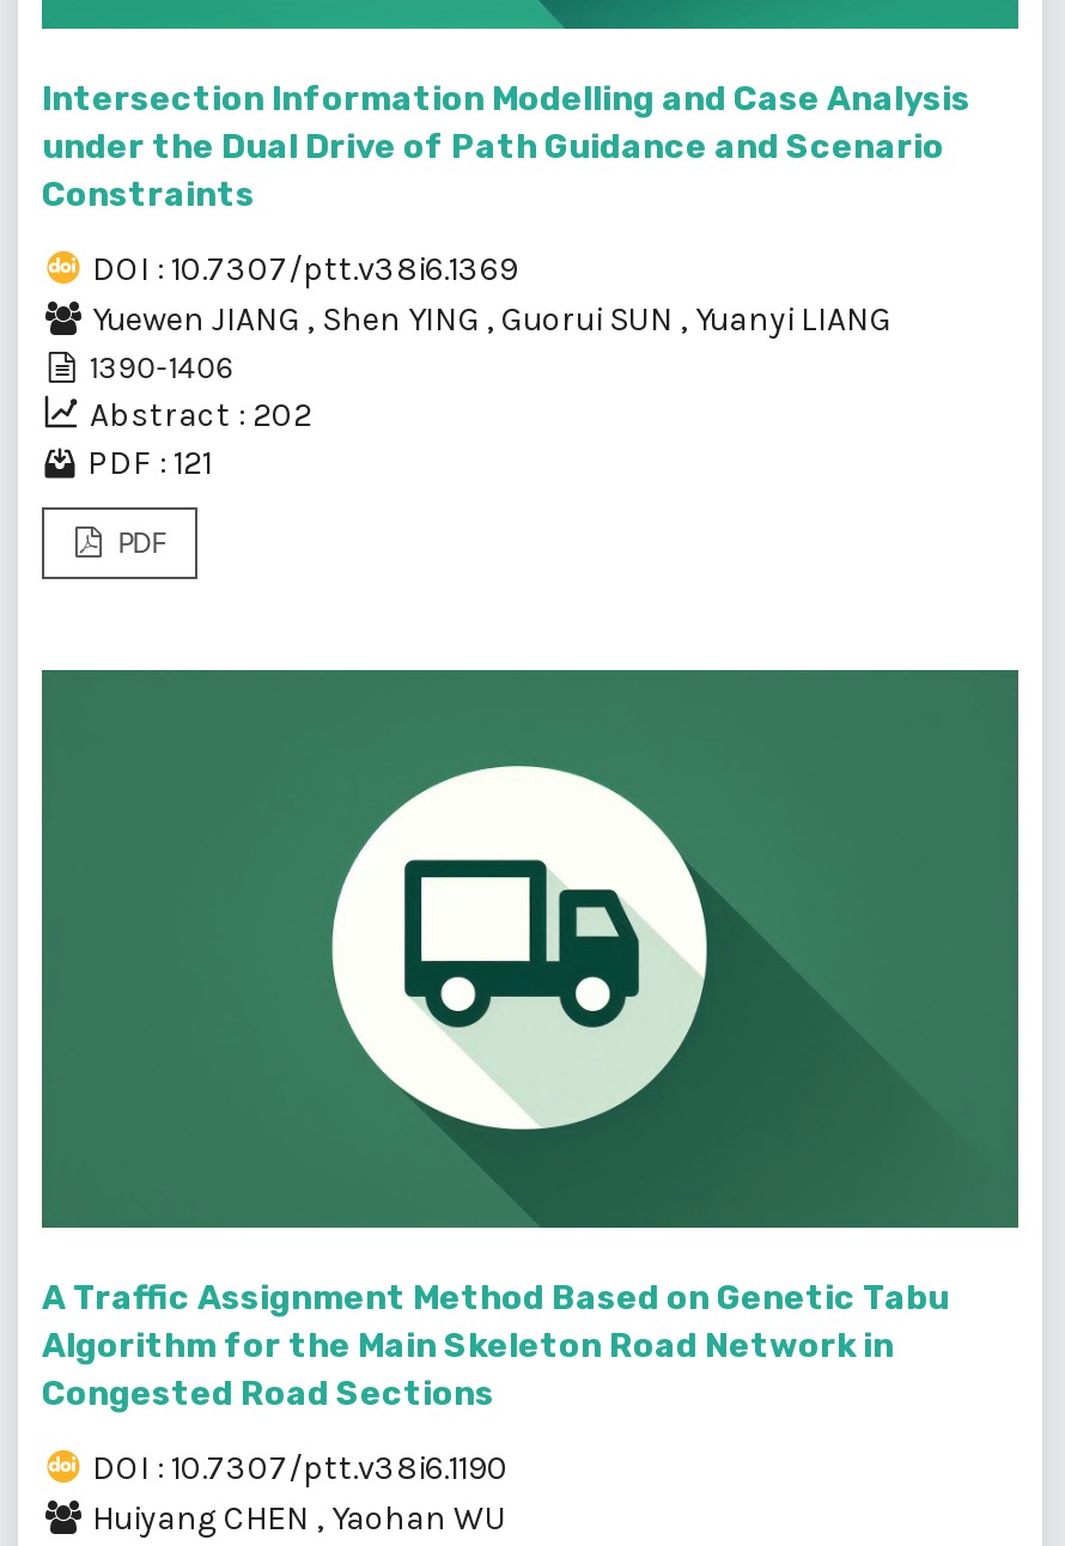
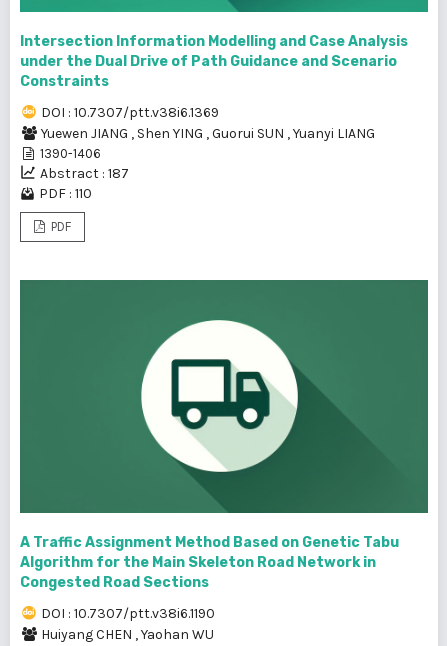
- Abstract : 202
+ Abstract : 187

- PDF : 121
+ PDF : 110
